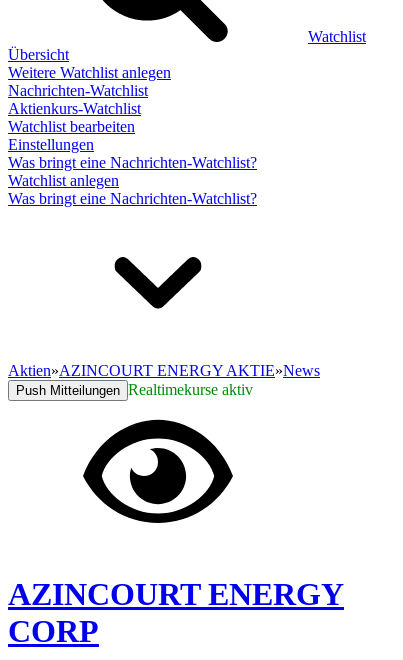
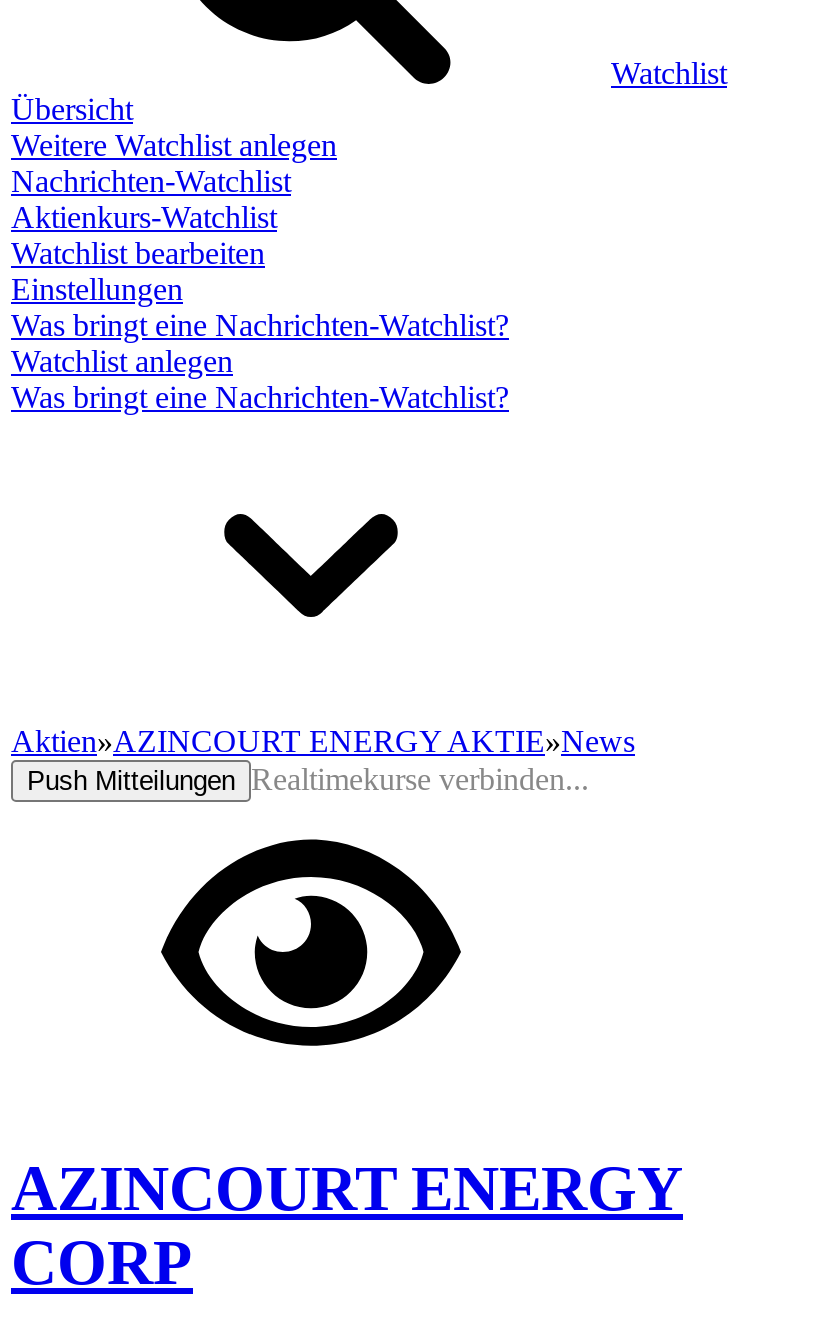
- Push Mitteilungen Realtimekurse aktiv
+ Push Mitteilungen Realtimekurse verbinden...
